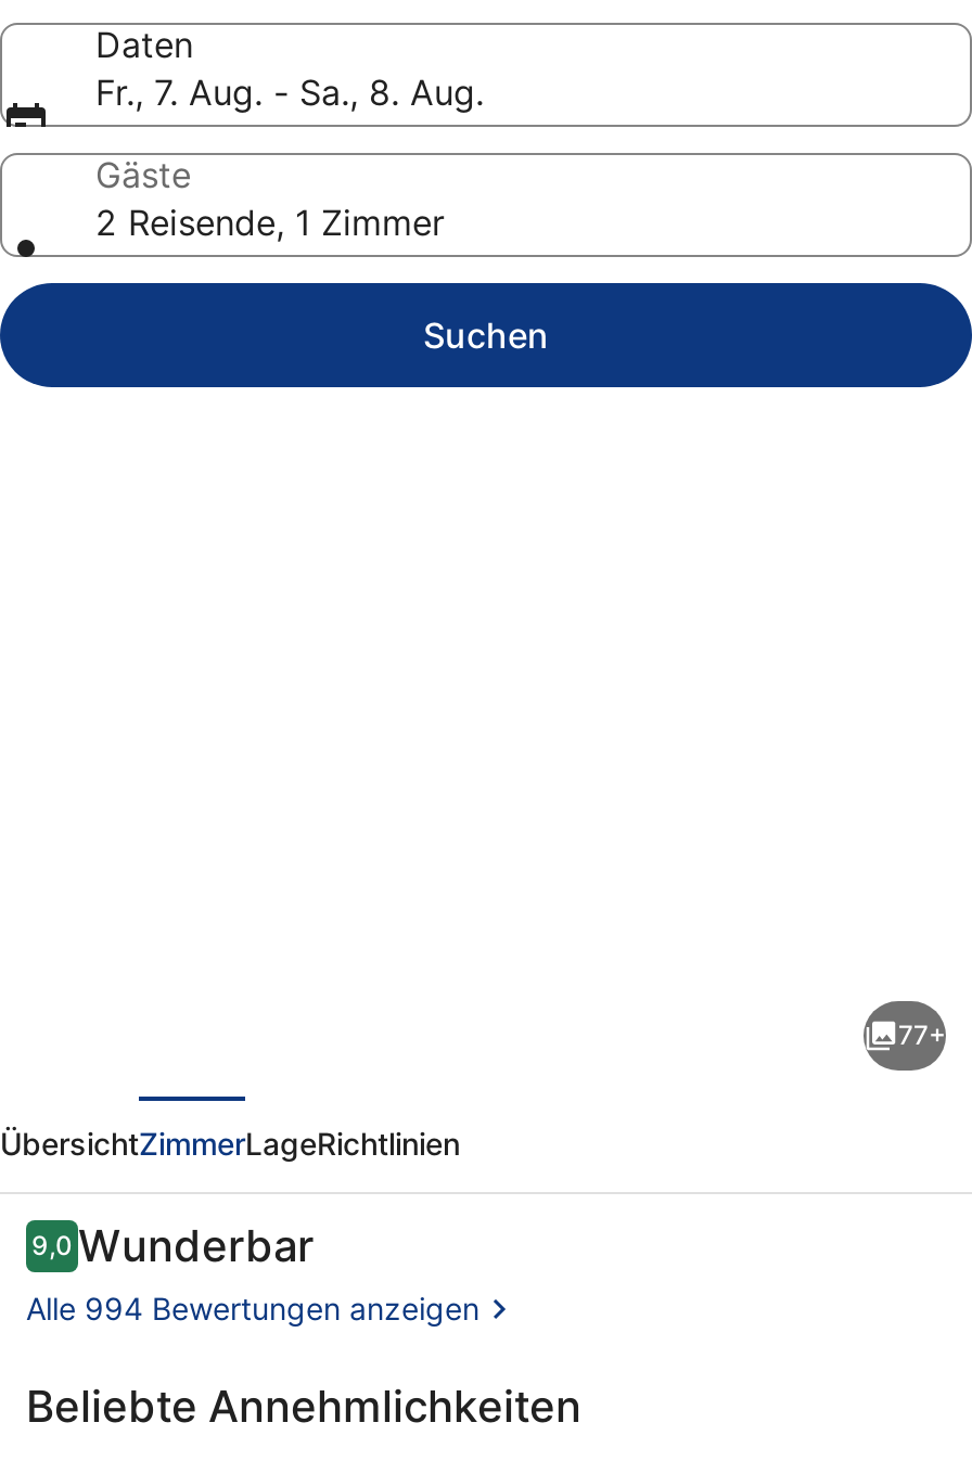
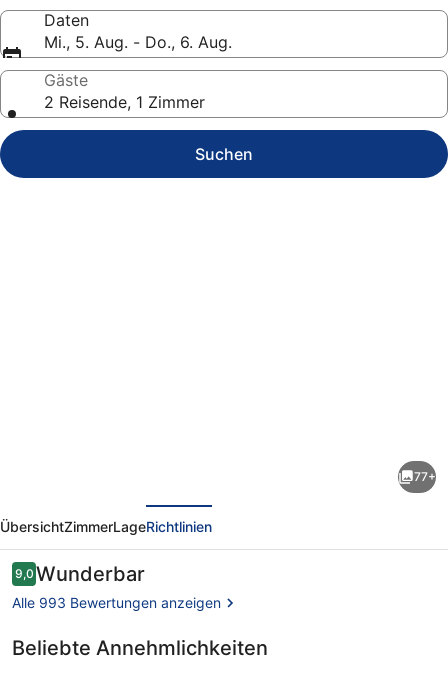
- Fr., 7. Aug. - Sa., 8. Aug.
+ Mi., 5. Aug. - Do., 6. Aug.

- Alle 994 Bewertungen anzeigen
+ Alle 993 Bewertungen anzeigen
